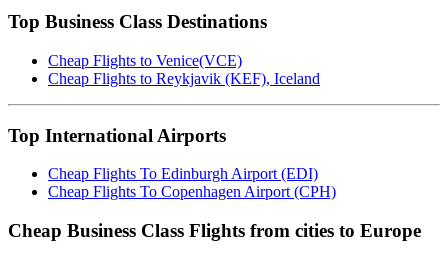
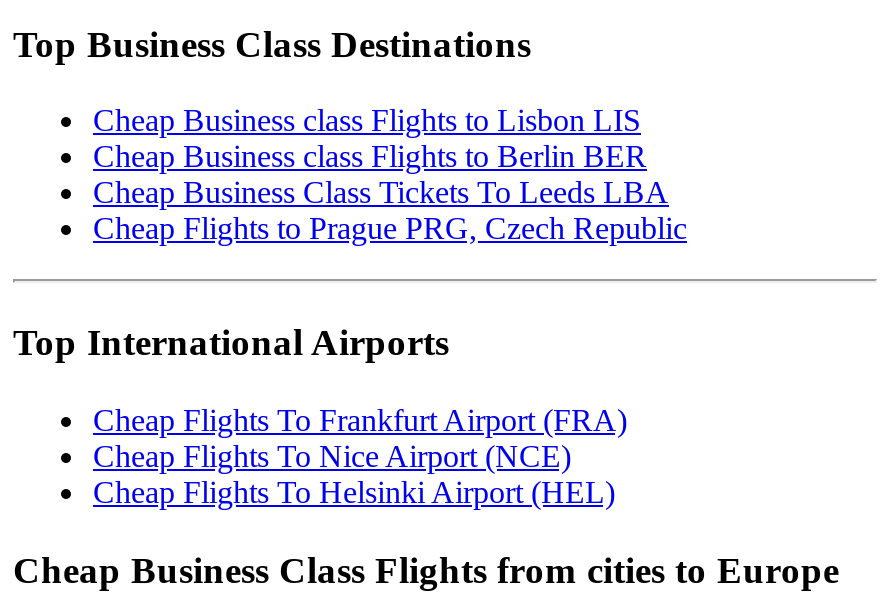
- Cheap Flights to Venice(VCE)
- Cheap Flights to Reykjavik (KEF), Iceland
+ Cheap Business class Flights to Lisbon LIS
+ Cheap Business class Flights to Berlin BER
+ Cheap Business Class Tickets To Leeds LBA
+ Cheap Flights to Prague PRG, Czech Republic

- Cheap Flights To Edinburgh Airport (EDI)
- Cheap Flights To Copenhagen Airport (CPH)
+ Cheap Flights To Frankfurt Airport (FRA)
+ Cheap Flights To Nice Airport (NCE)
+ Cheap Flights To Helsinki Airport (HEL)
